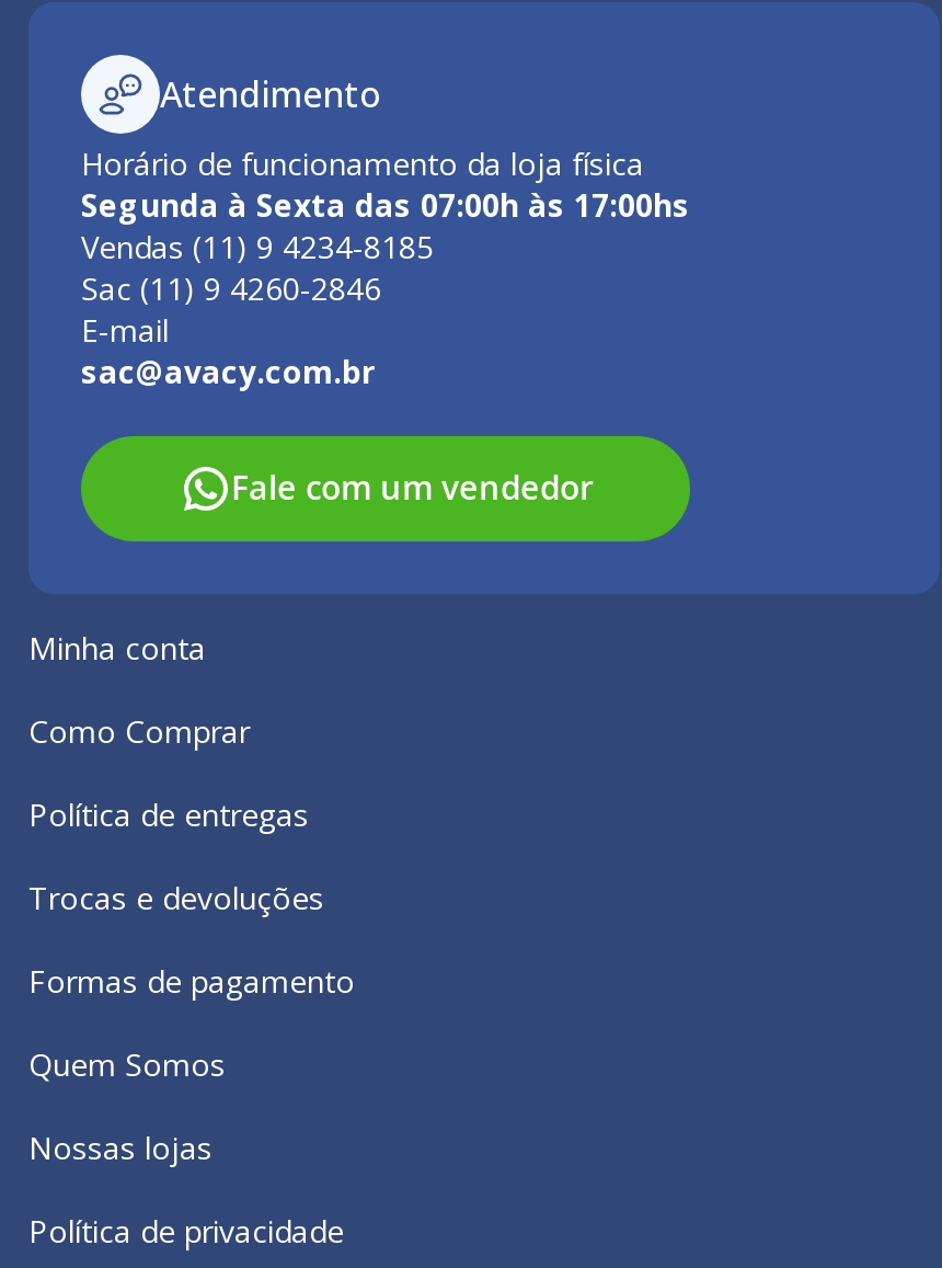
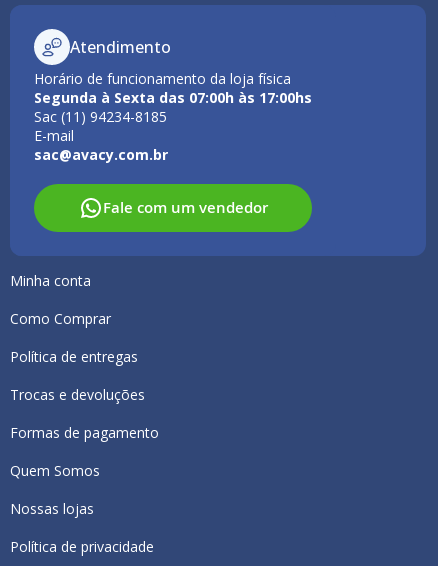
- Vendas (11) 9 4234-8185
- Sac (11) 9 4260-2846
+ Sac (11) 94234-8185
